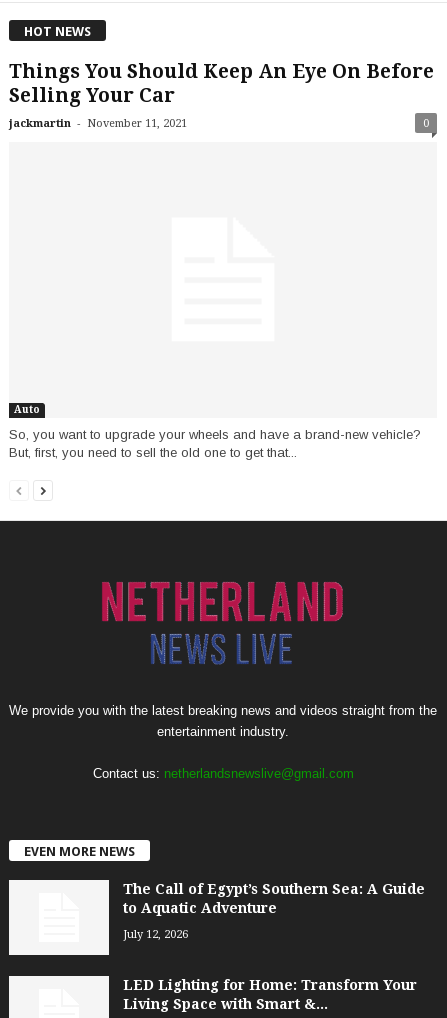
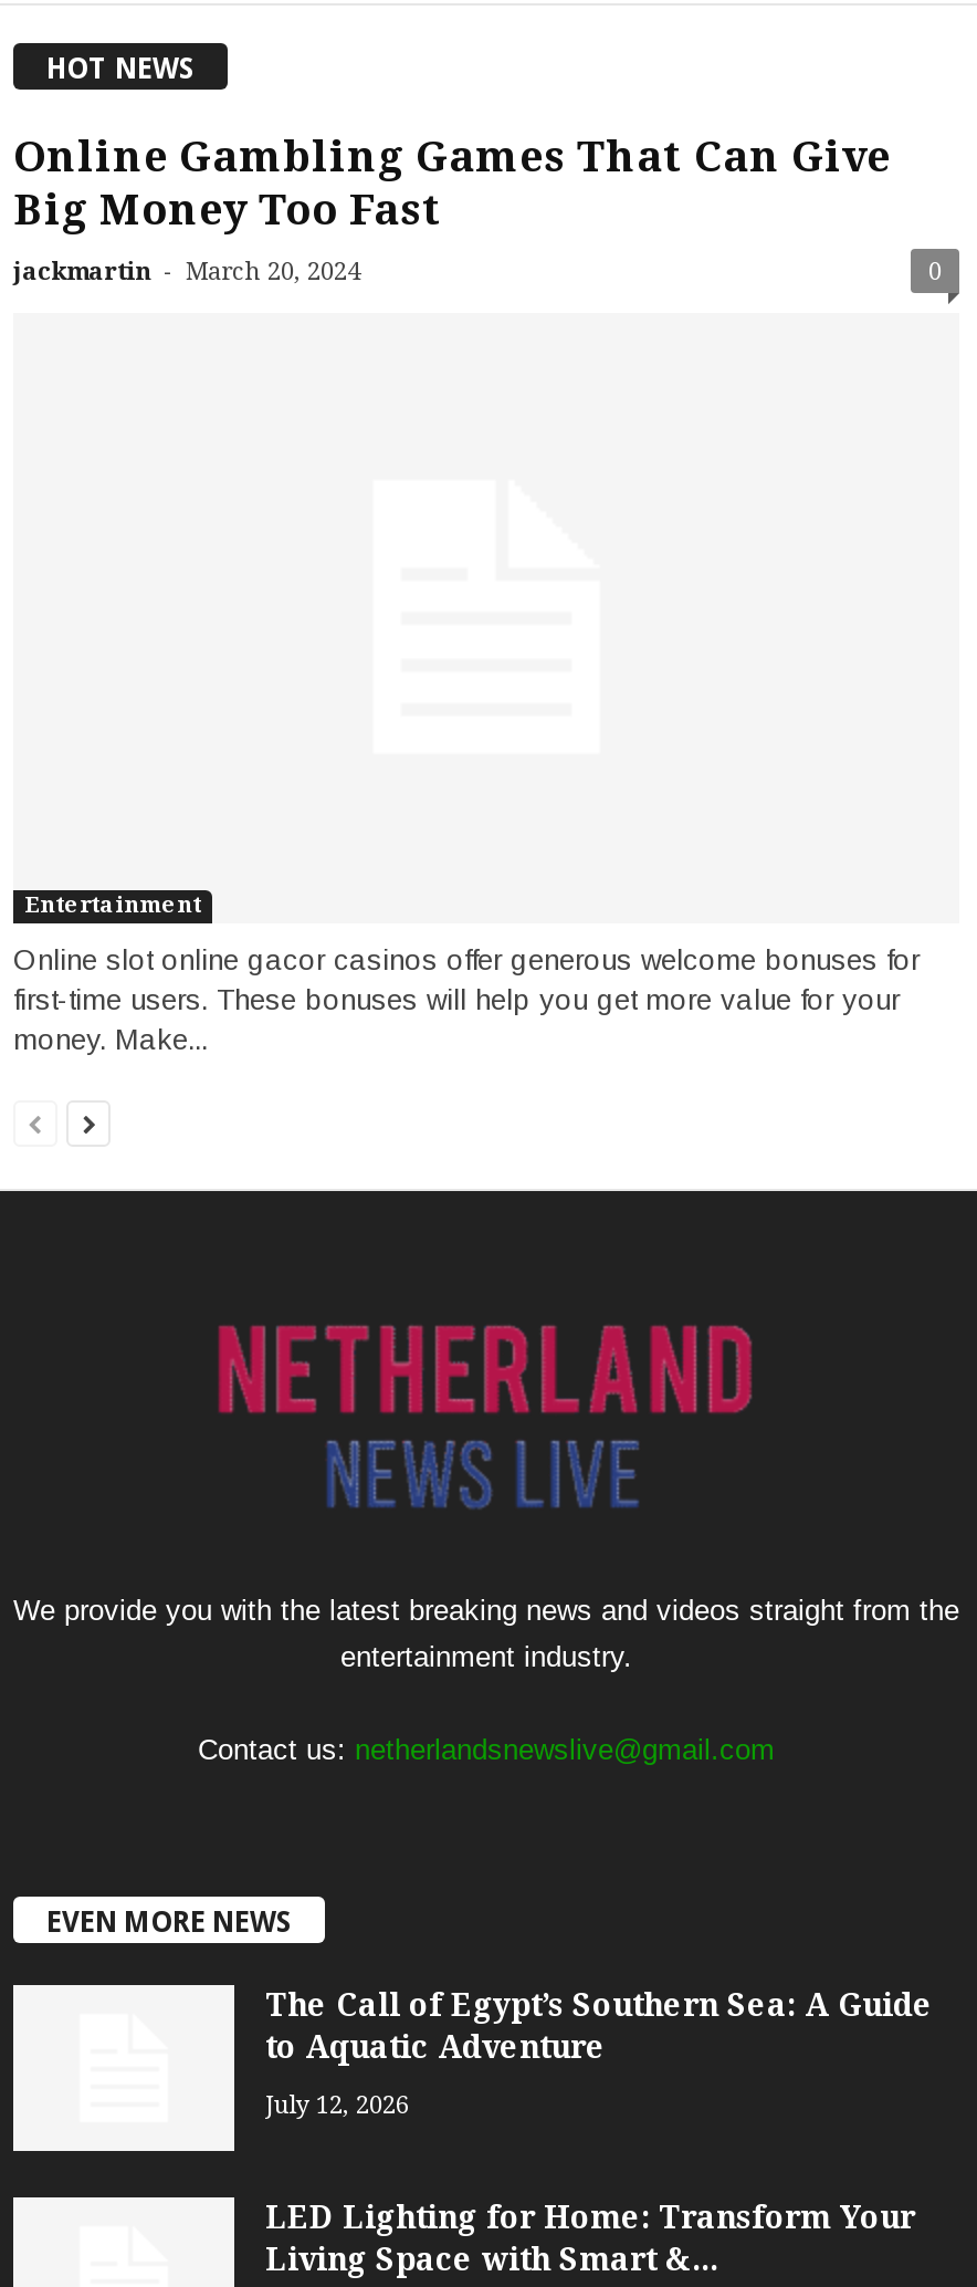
- Things You Should Keep An Eye On Before
- Selling Your Car
- jackmartin - November 11, 2021
+ Online Gambling Games That Can Give
+ Big Money Too Fast
+ jackmartin - March 20, 2024

- Auto
+ Entertainment

- So, you want to upgrade your wheels and have a brand-new vehicle?
- But, first, you need to sell the old one to get that...
+ Online slot online gacor casinos offer generous welcome bonuses for
+ first-time users. These bonuses will help you get more value for your
+ money. Make...
